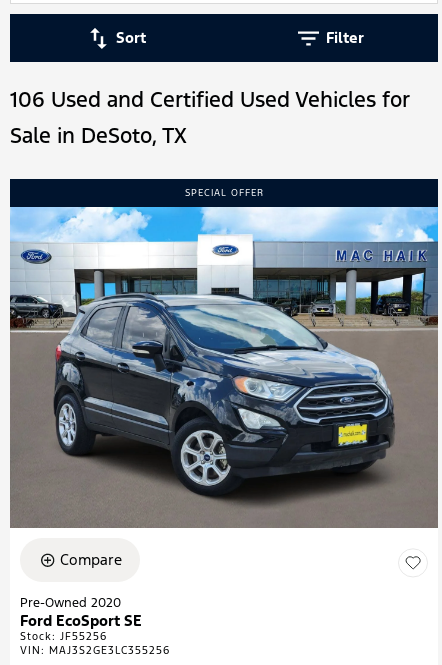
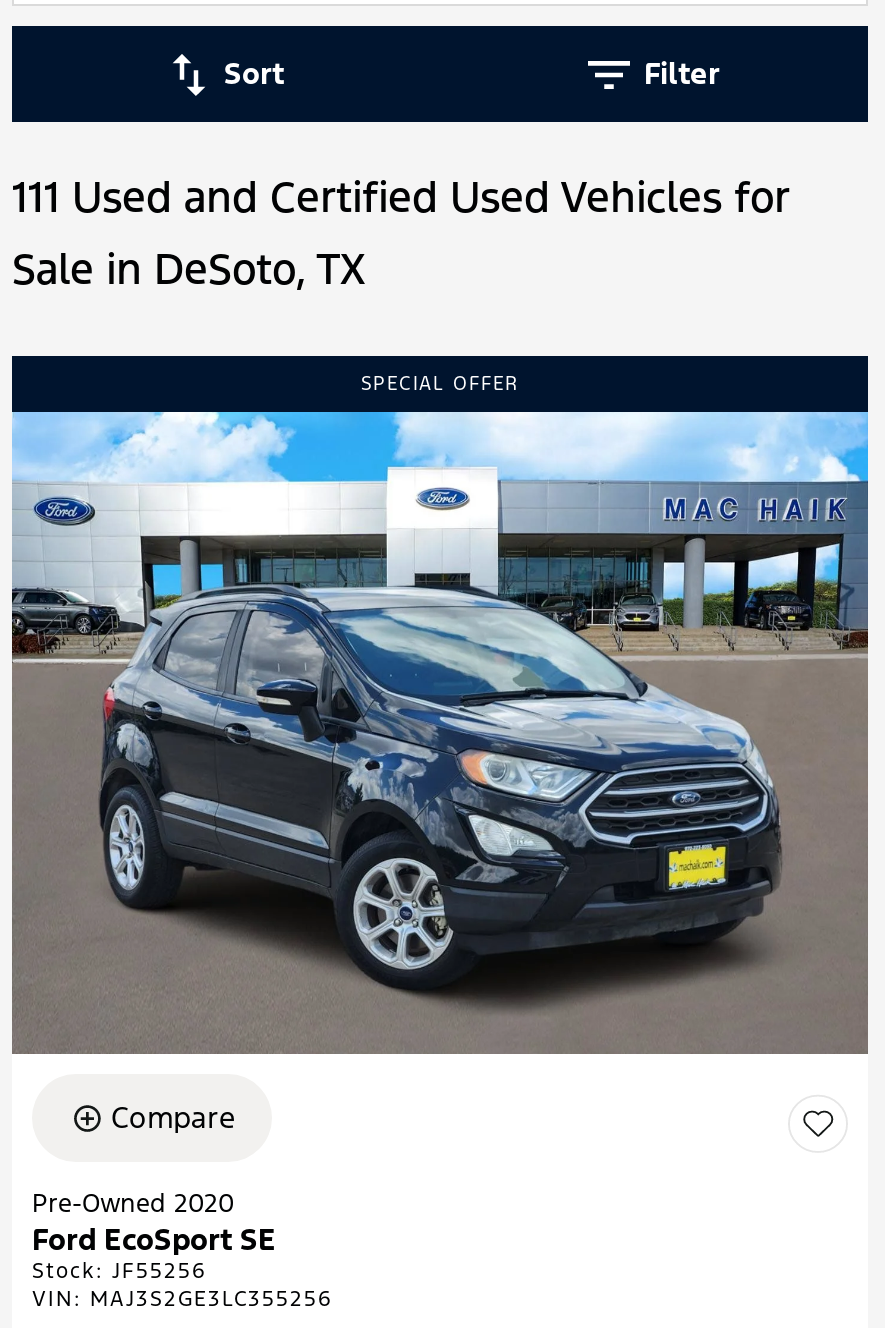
- 106 Used and Certified Used Vehicles for
+ 111 Used and Certified Used Vehicles for
